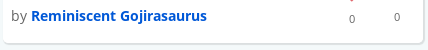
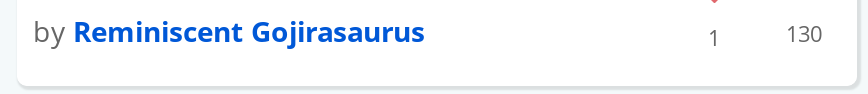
- 0
+ 1

- 0
+ 130
